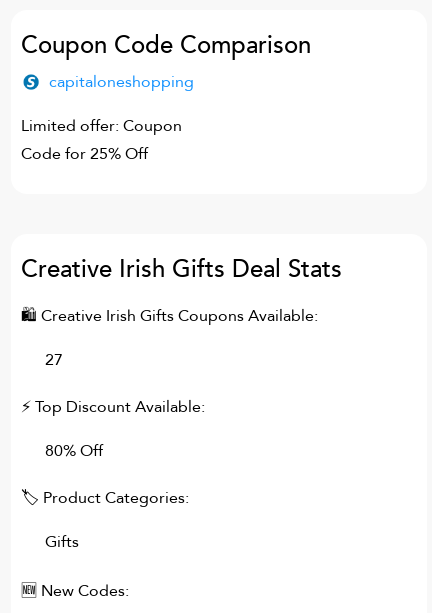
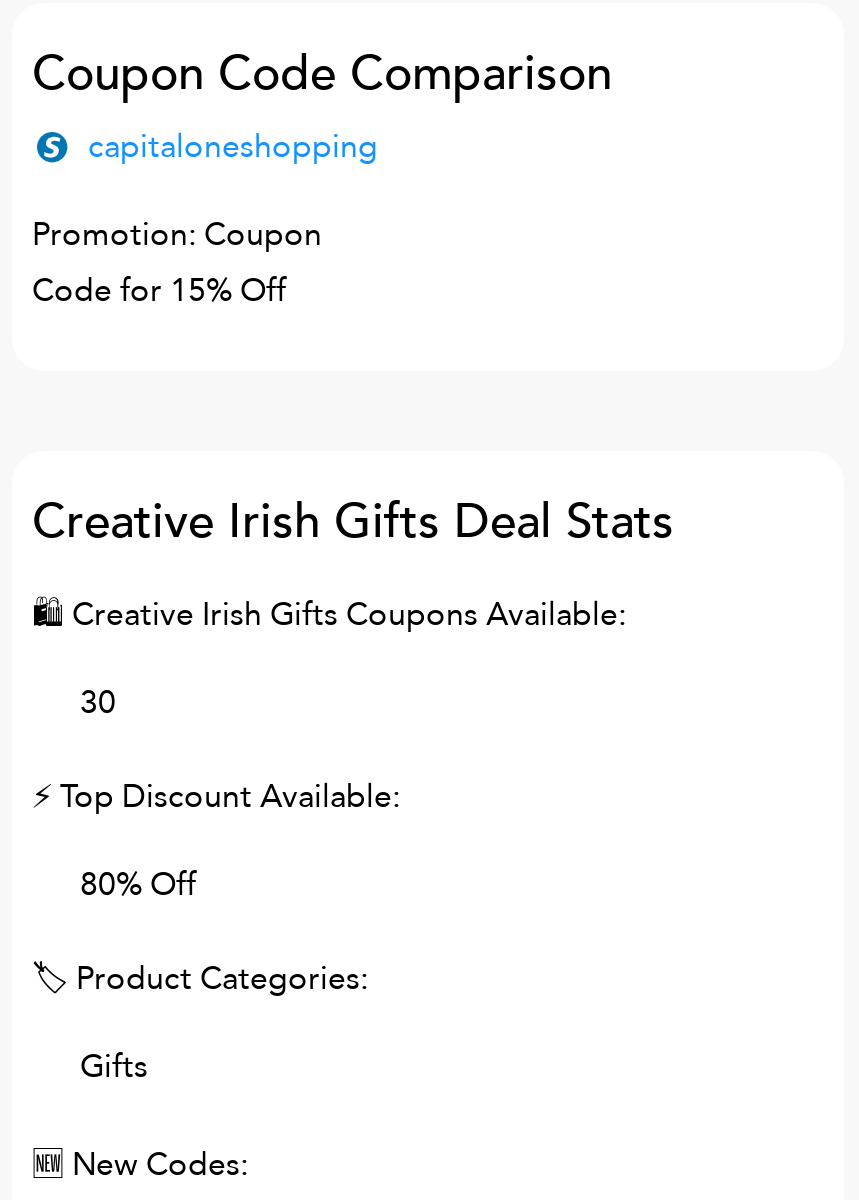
- Limited offer: Coupon
- Code for 25% Off
+ Promotion: Coupon
+ Code for 15% Off

- 27
+ 30
